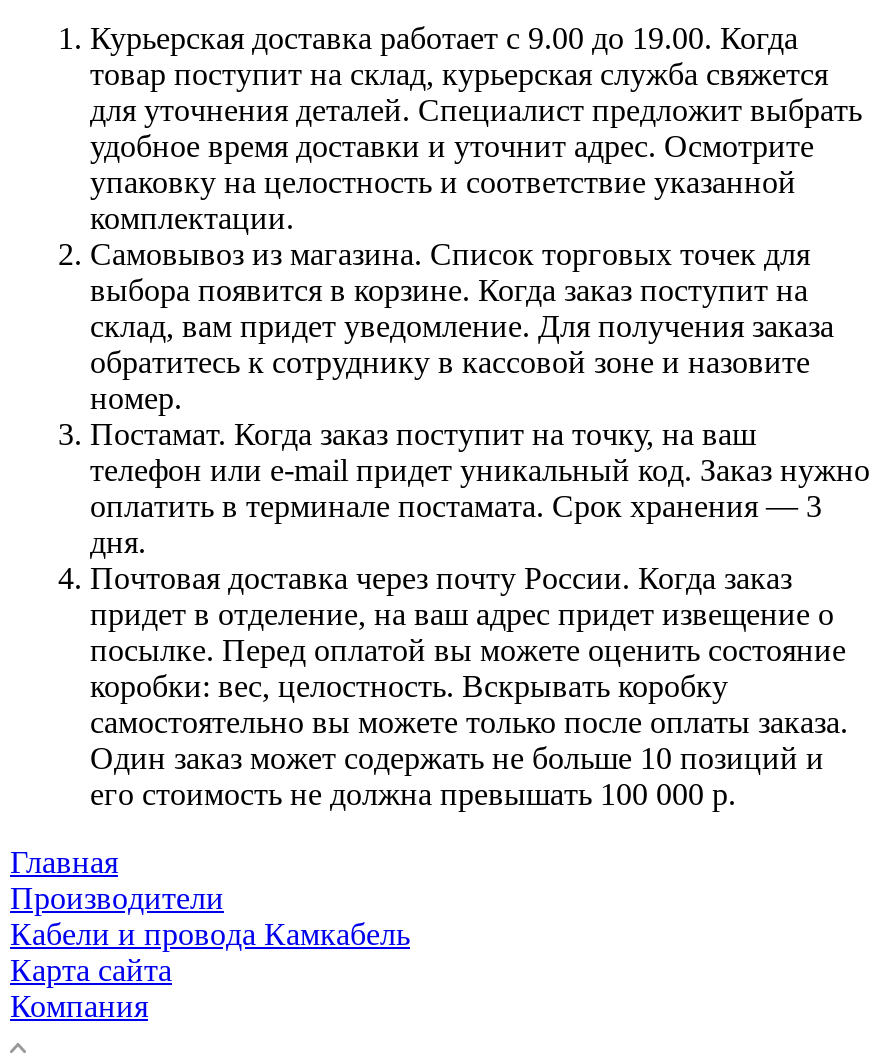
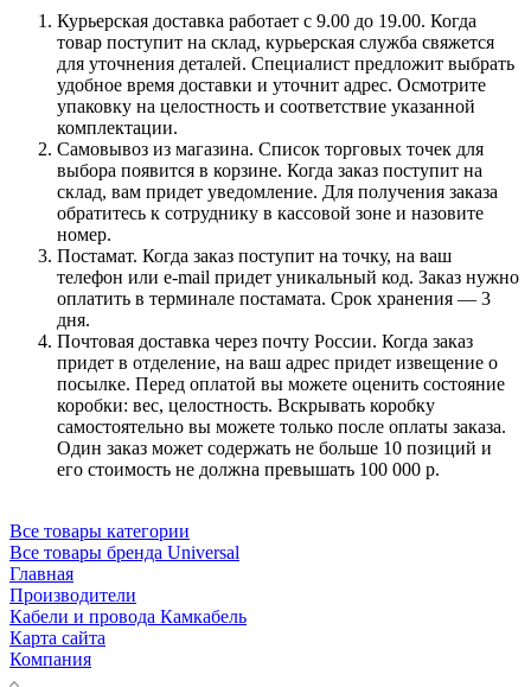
+ Все товары категории
+ Все товары бренда Universal
